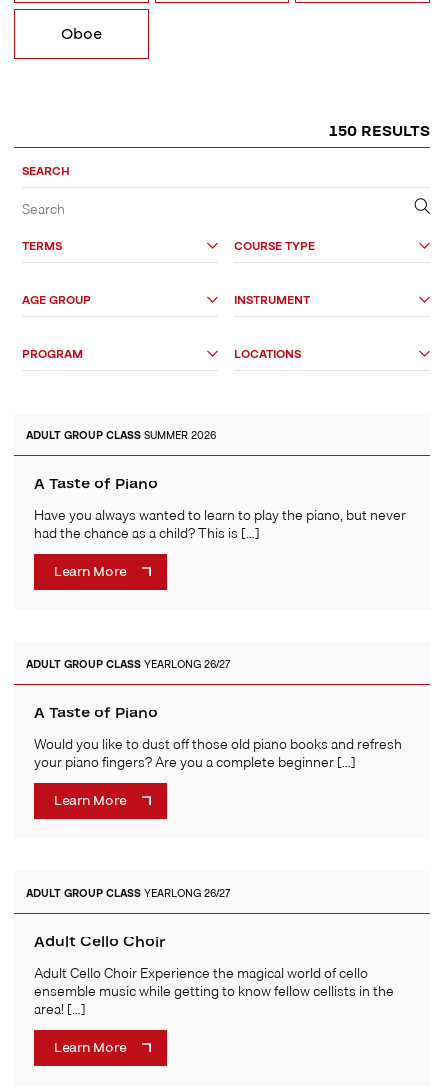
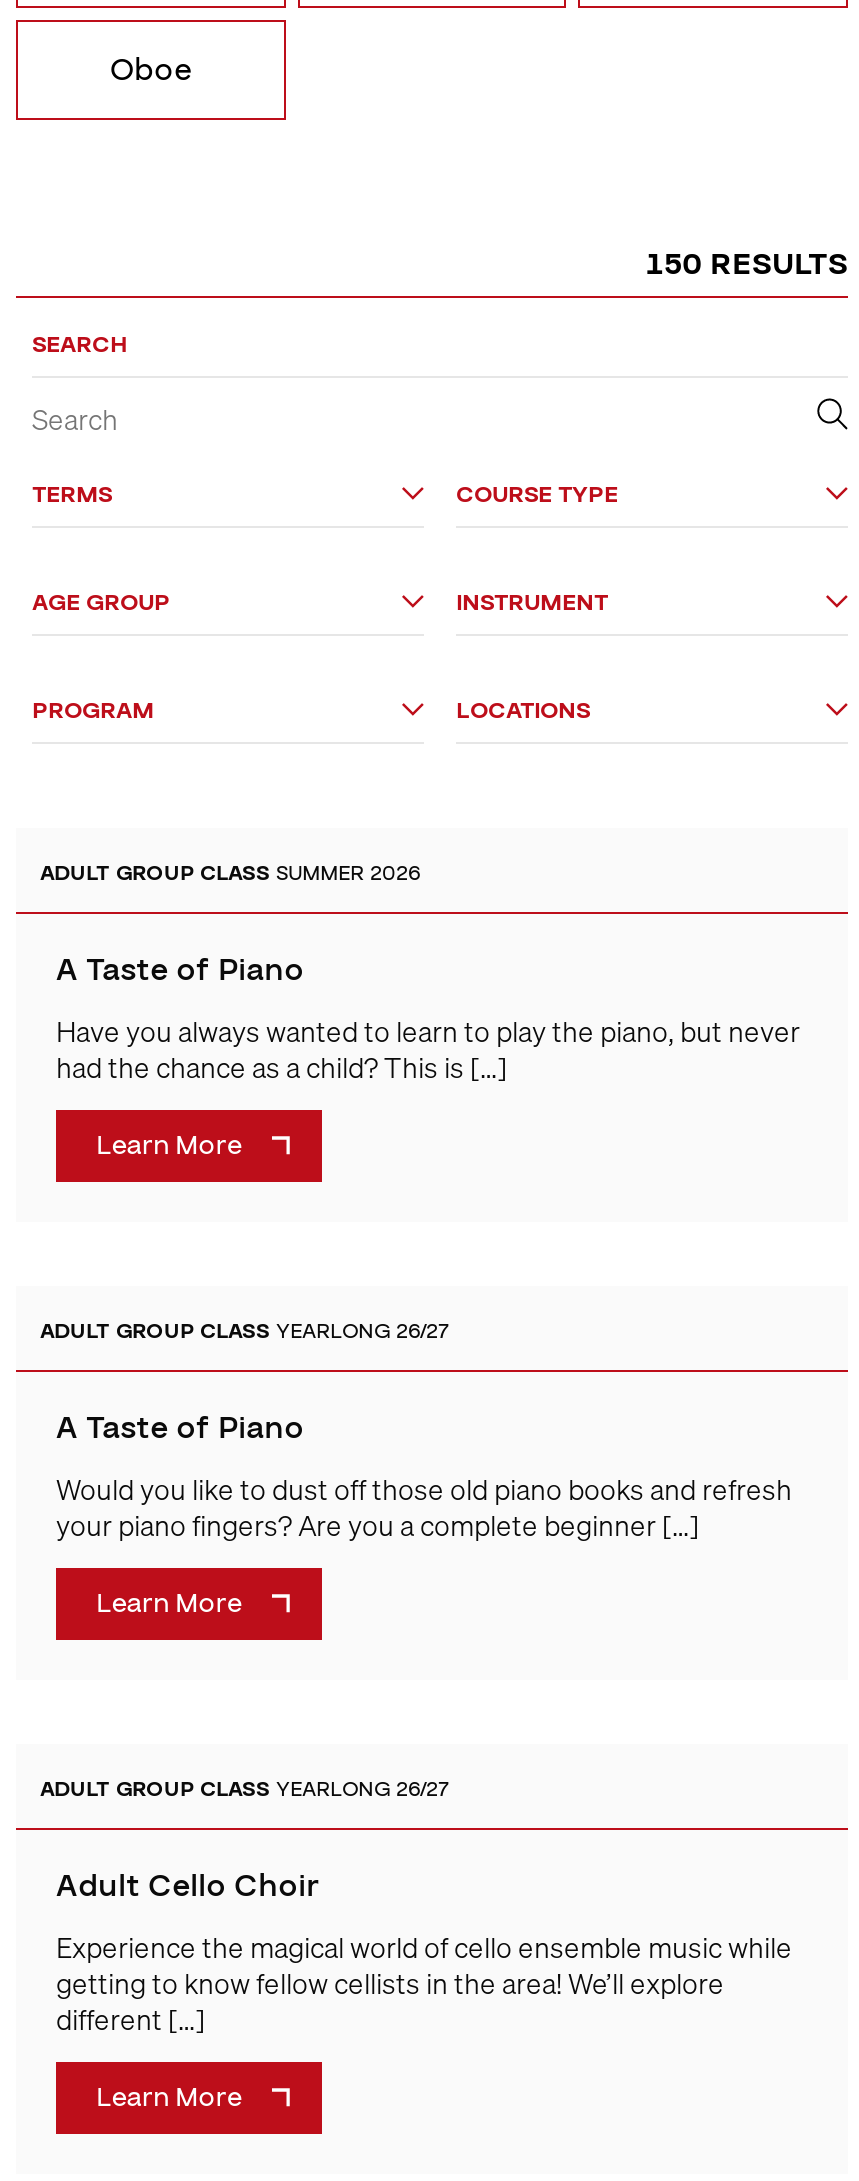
- Adult Cello Choir Experience the magical world of cello
- ensemble music while getting to know fellow cellists in the
- area! […]
+ Experience the magical world of cello ensemble music while
+ getting to know fellow cellists in the area! We’ll explore
+ different […]
